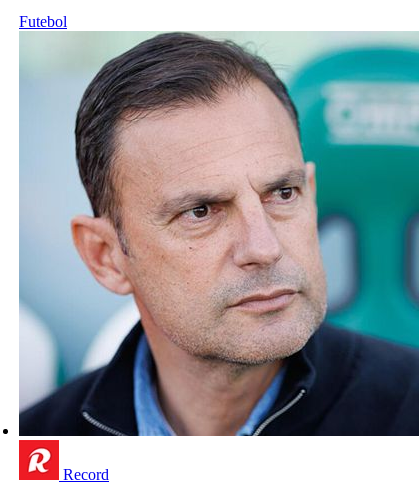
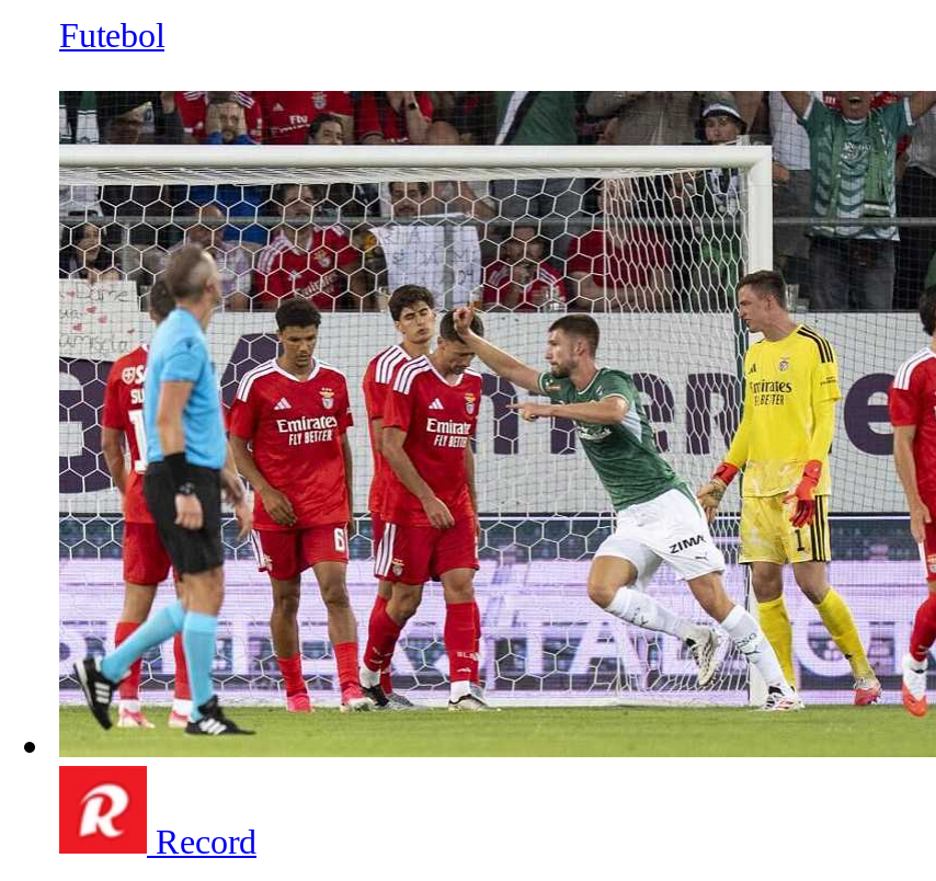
- [image]
+ [image]
